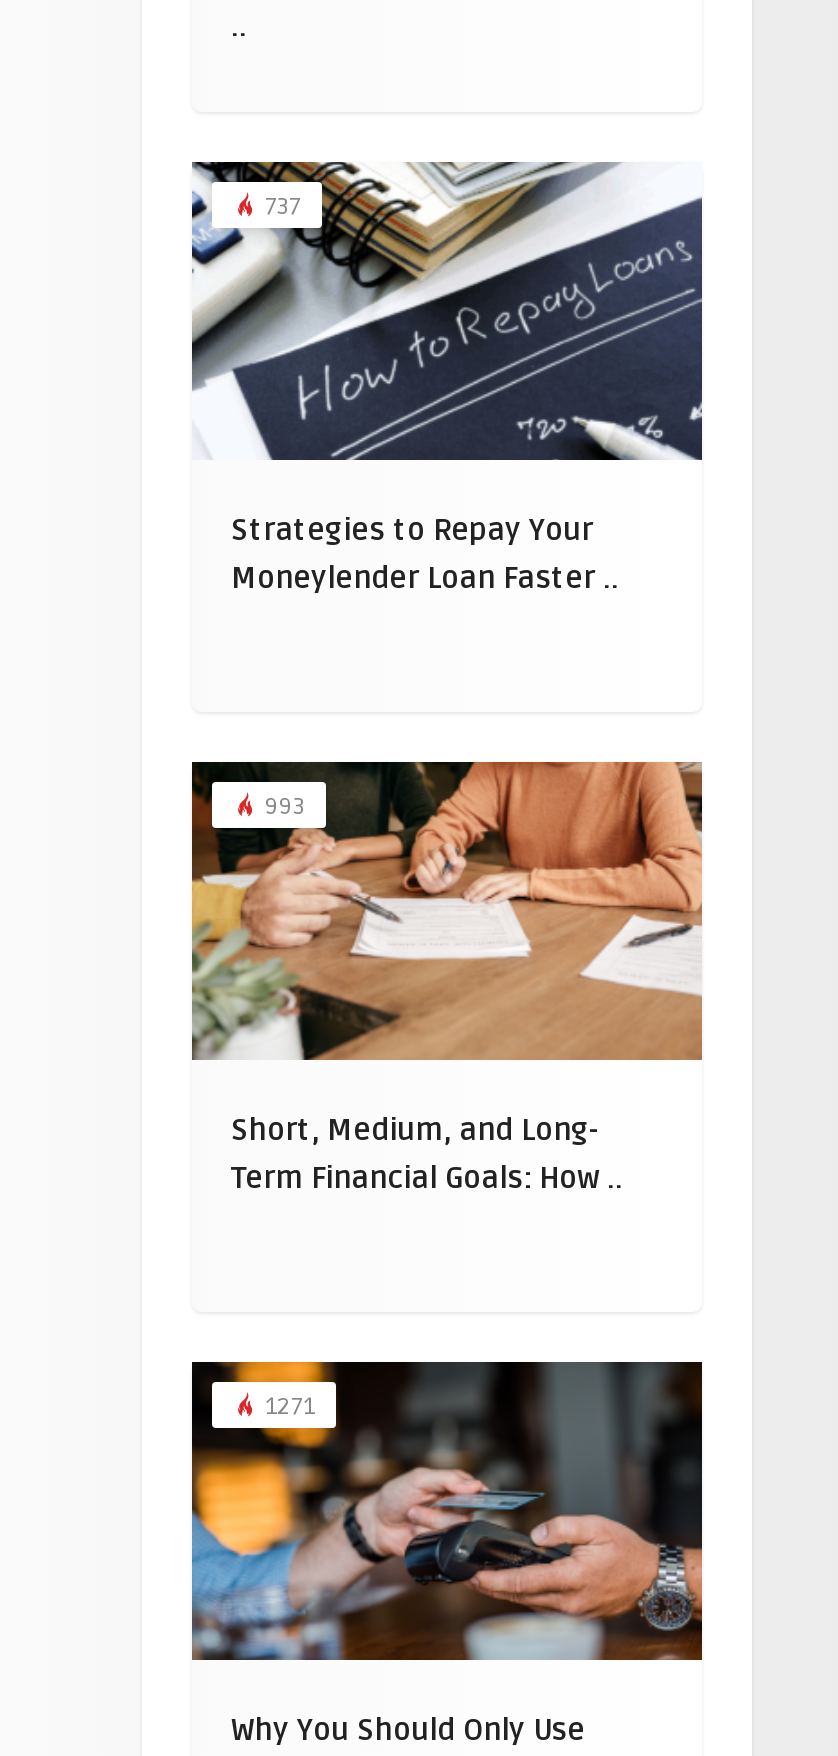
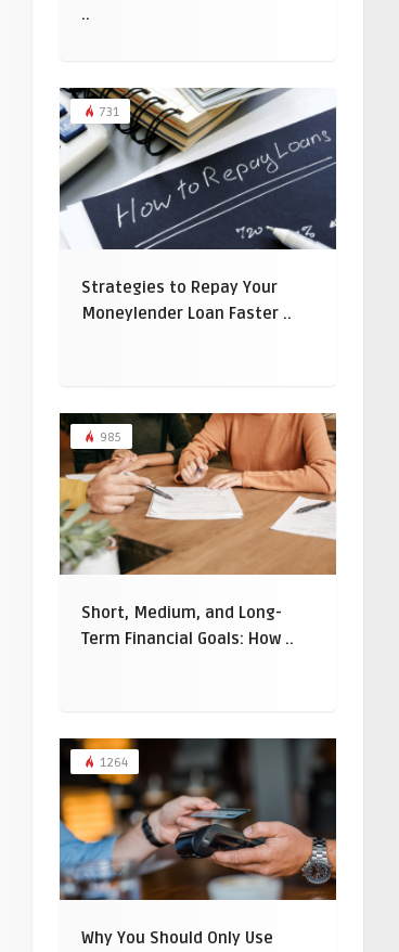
- 737
+ 731

- 993
+ 985

- 1271
+ 1264
